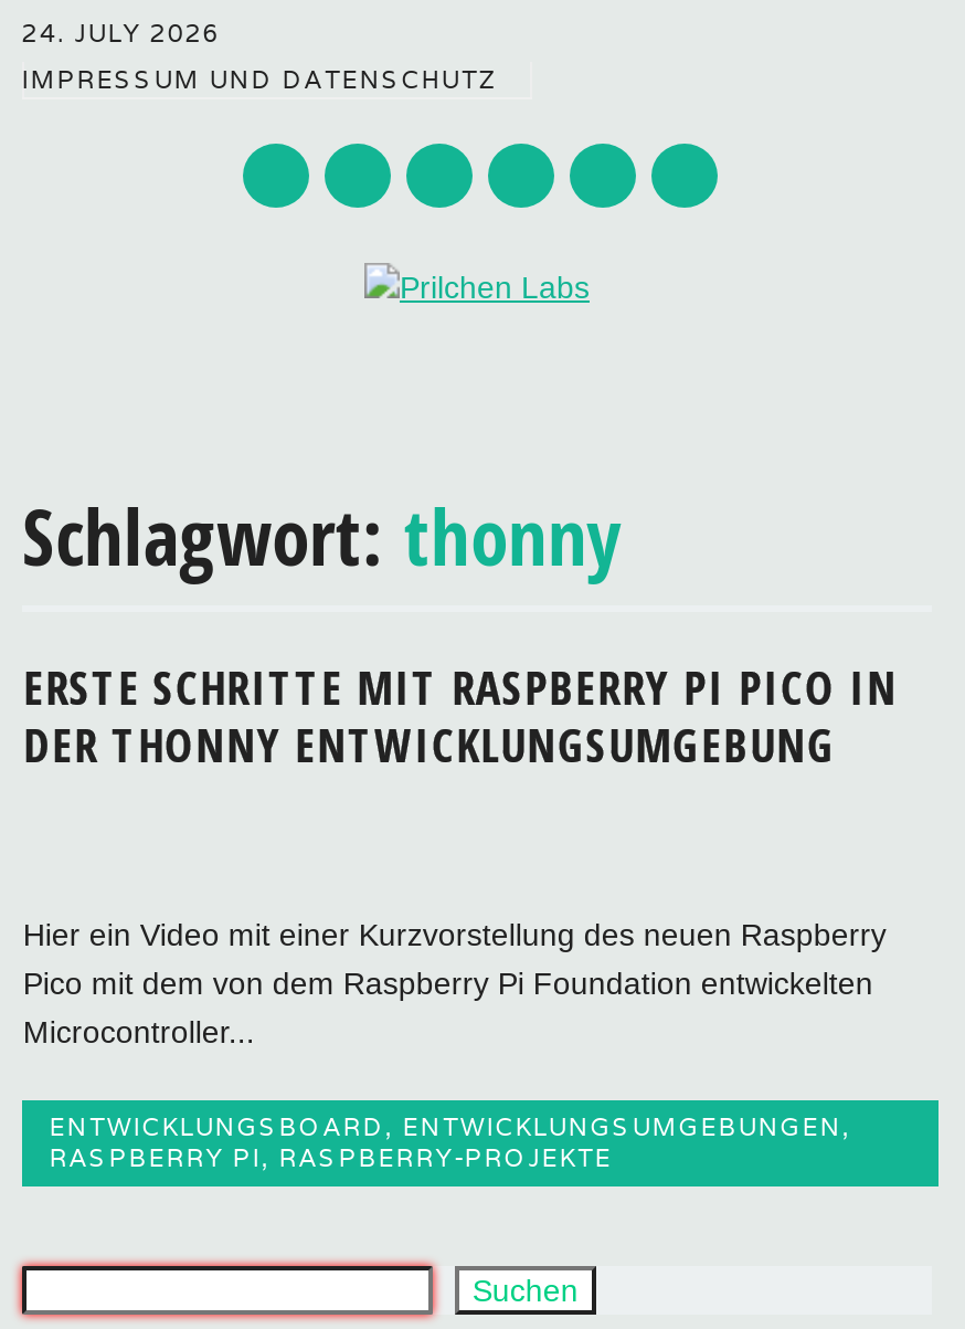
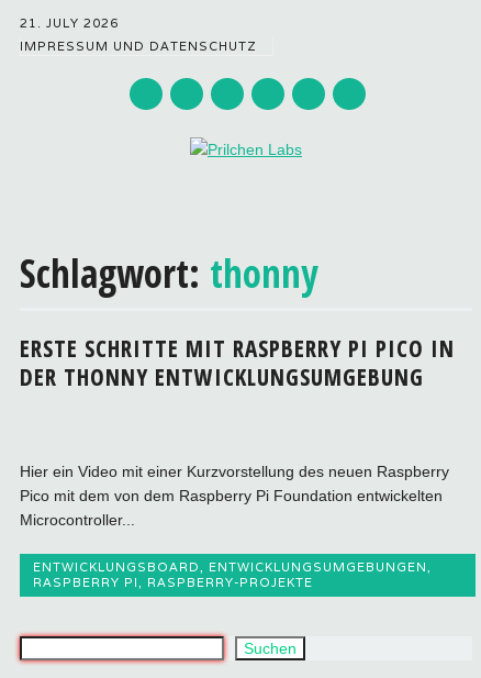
- 24. JULY 2026
+ 21. JULY 2026
